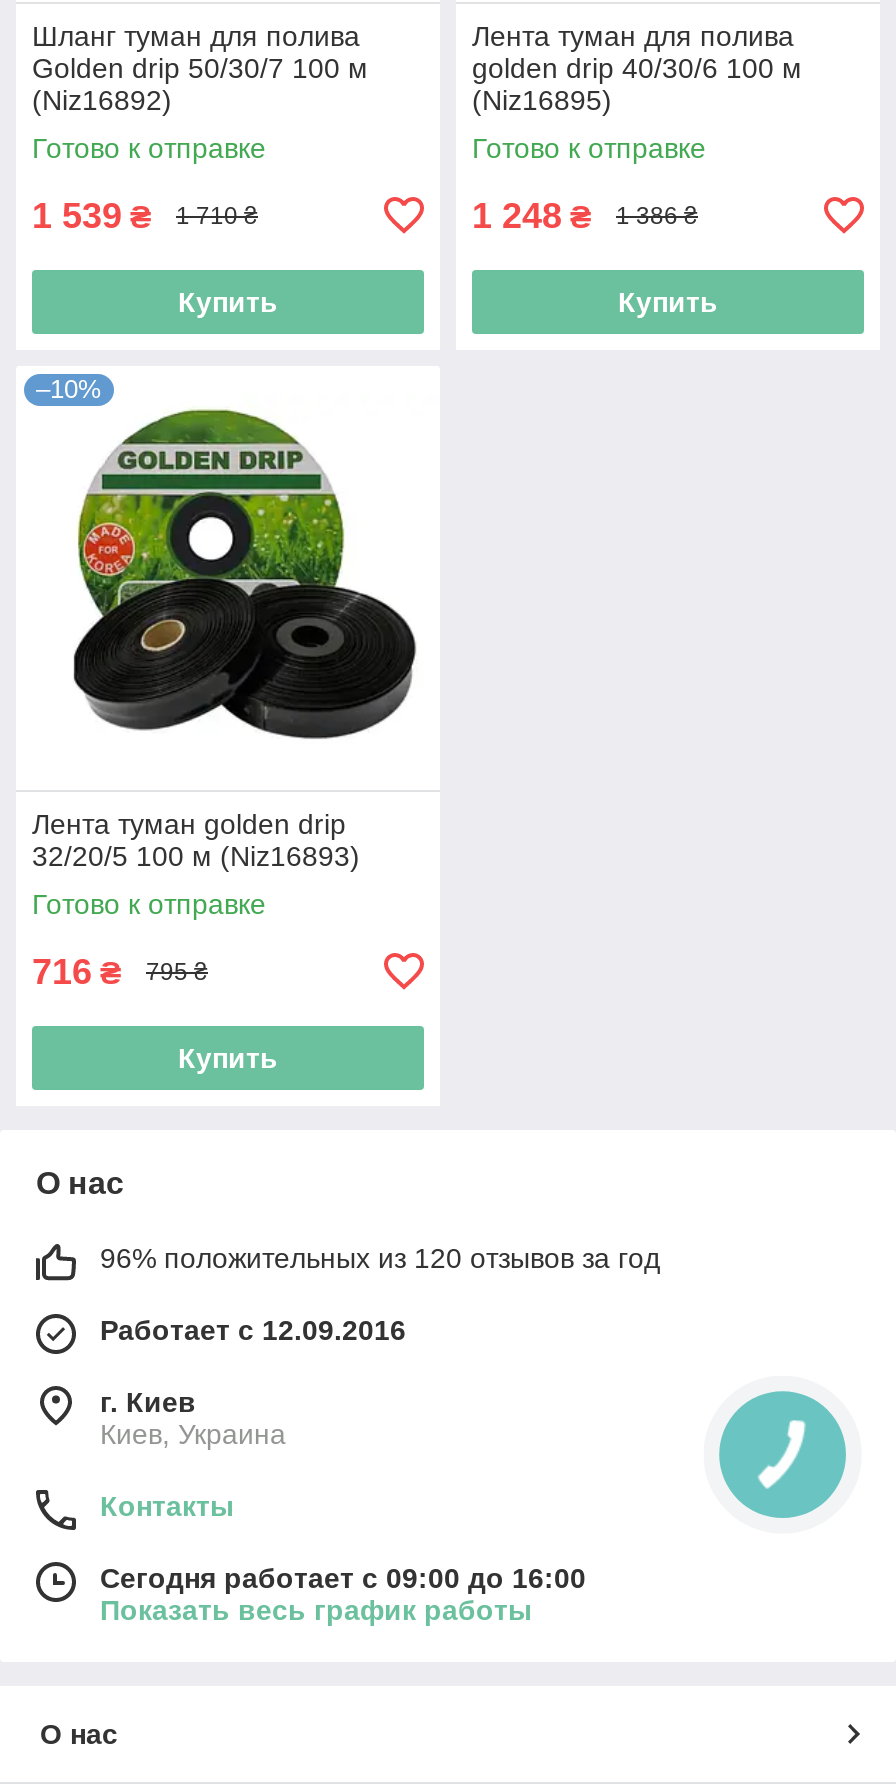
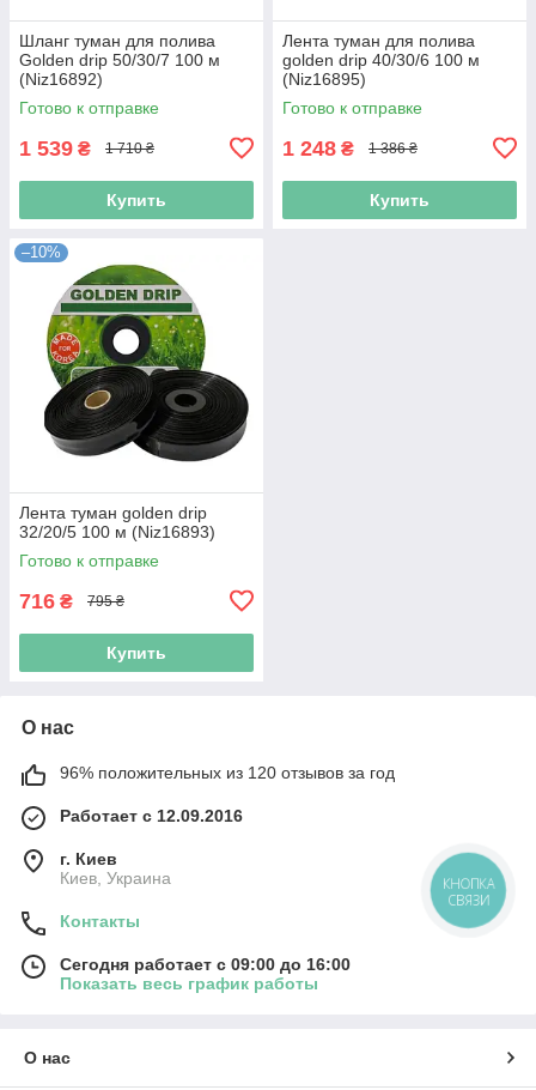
+ КНОПКА
+ СВЯЗИ
